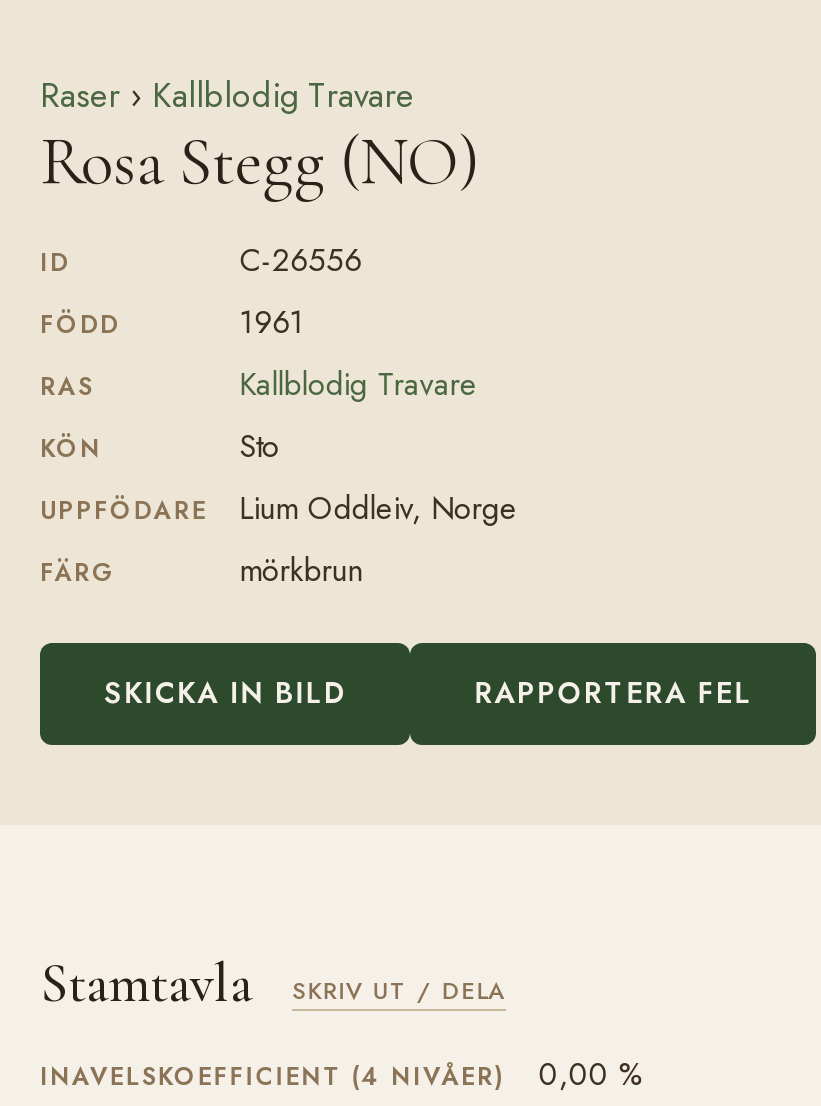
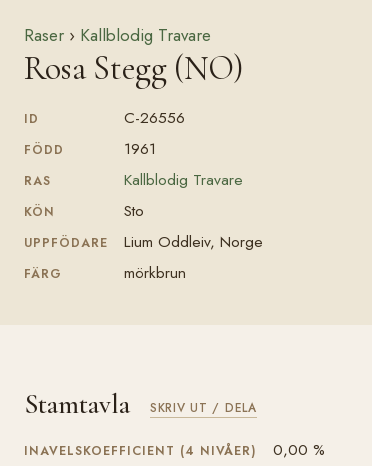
- SKICKA IN BILD
- RAPPORTERA FEL
